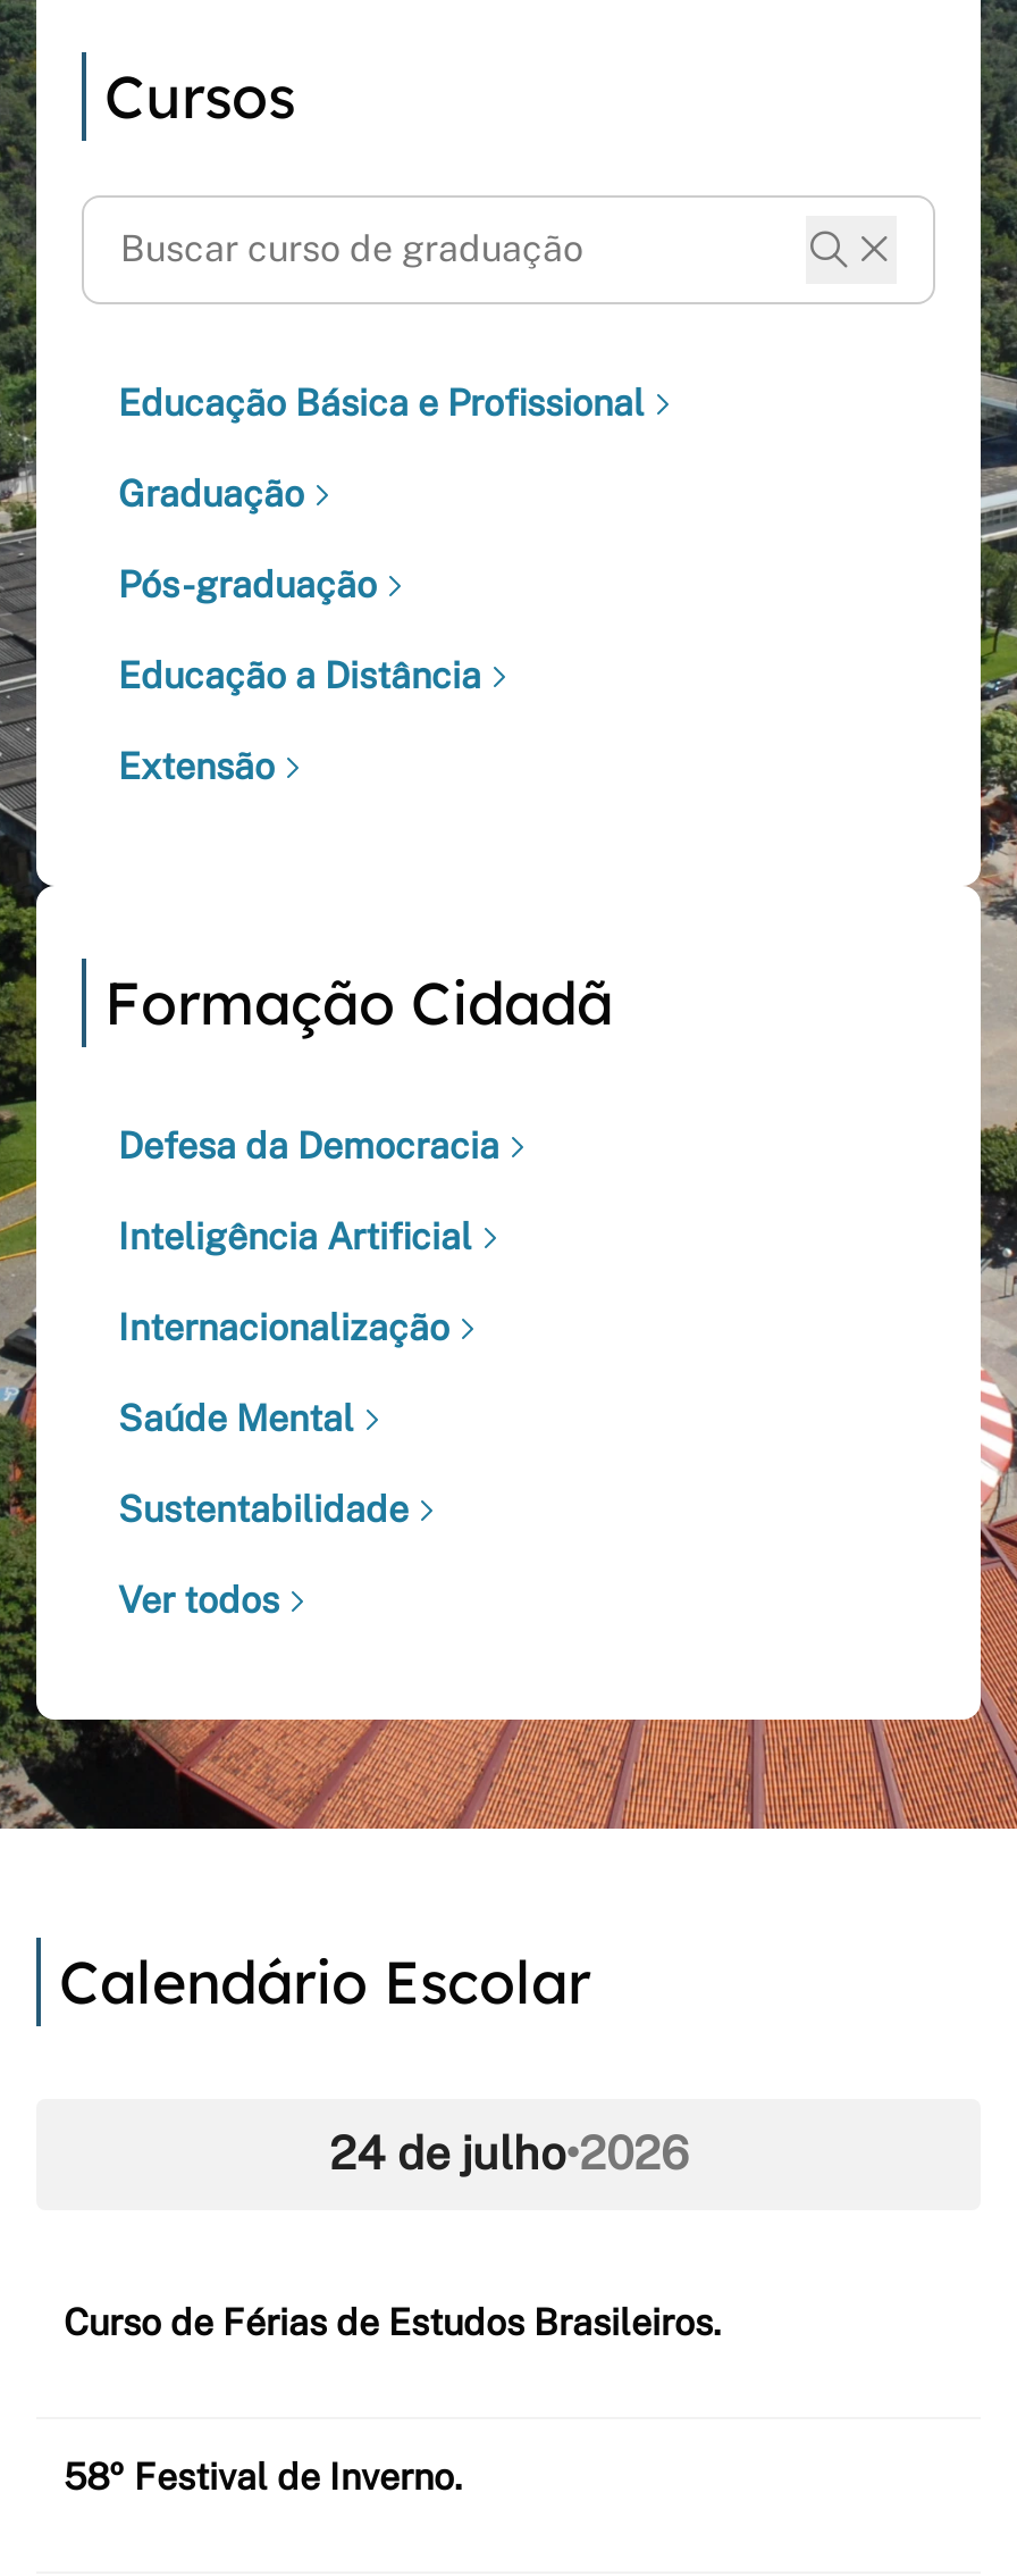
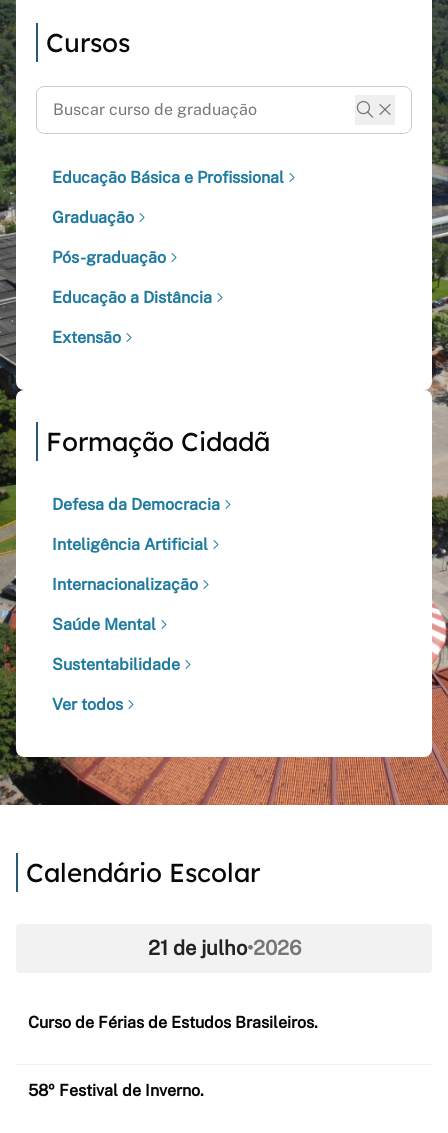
- 24 de julho•2026
+ 21 de julho•2026
